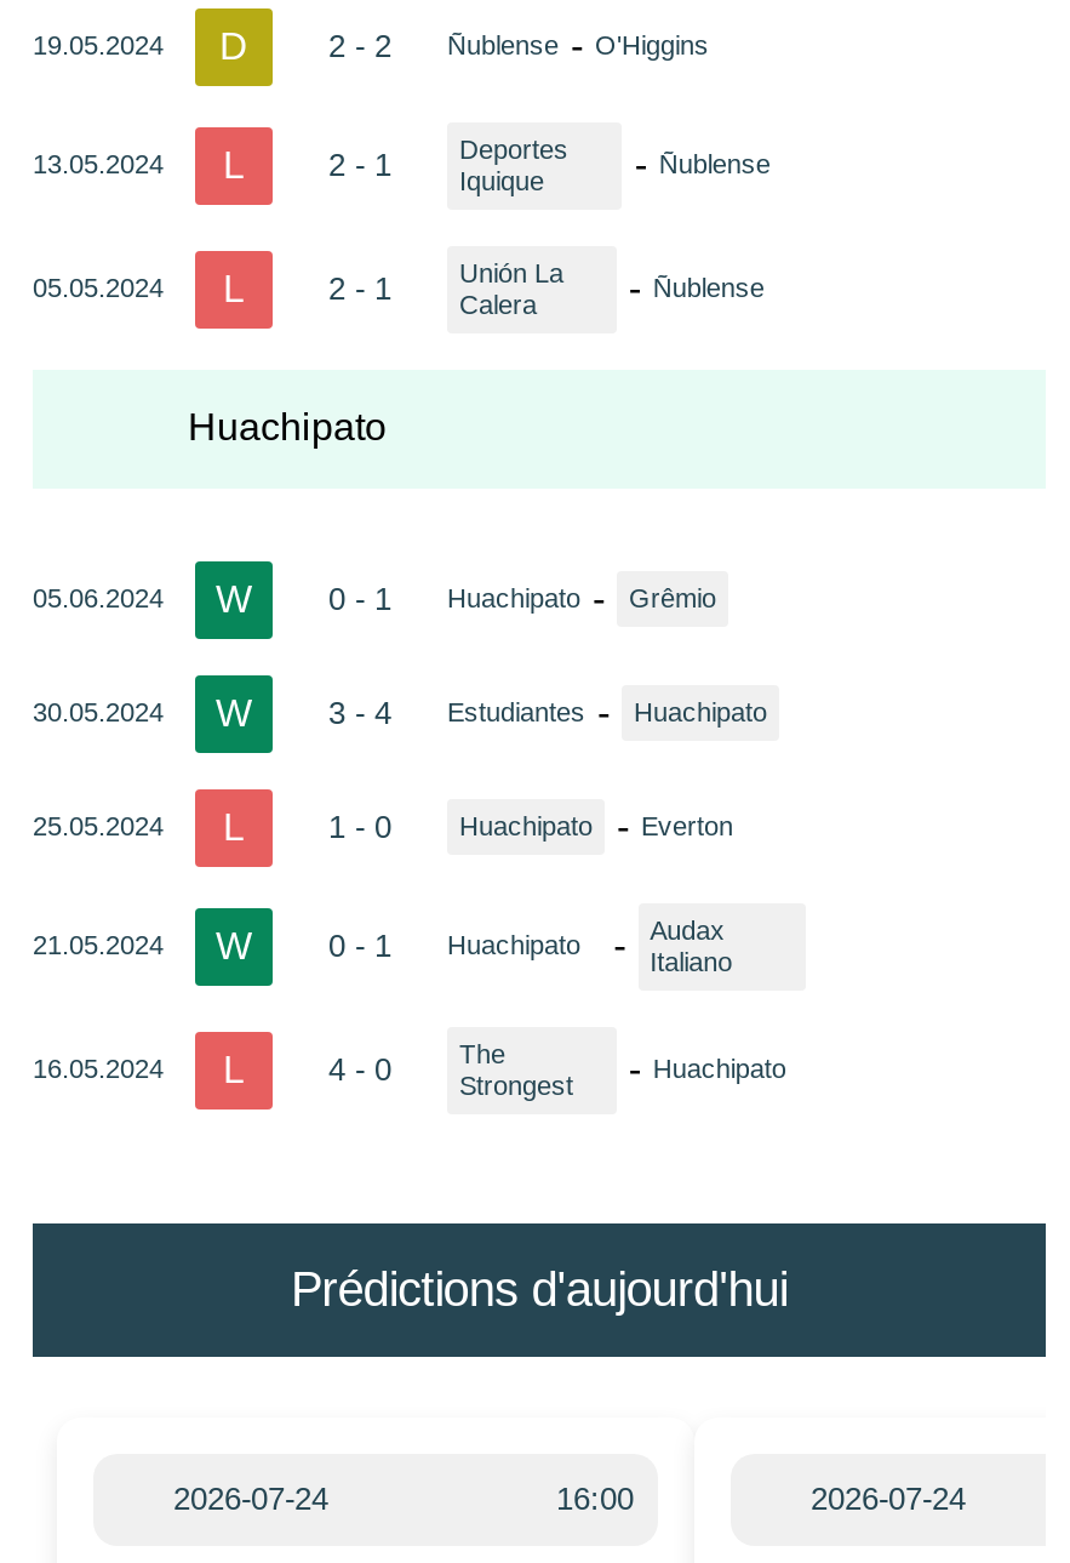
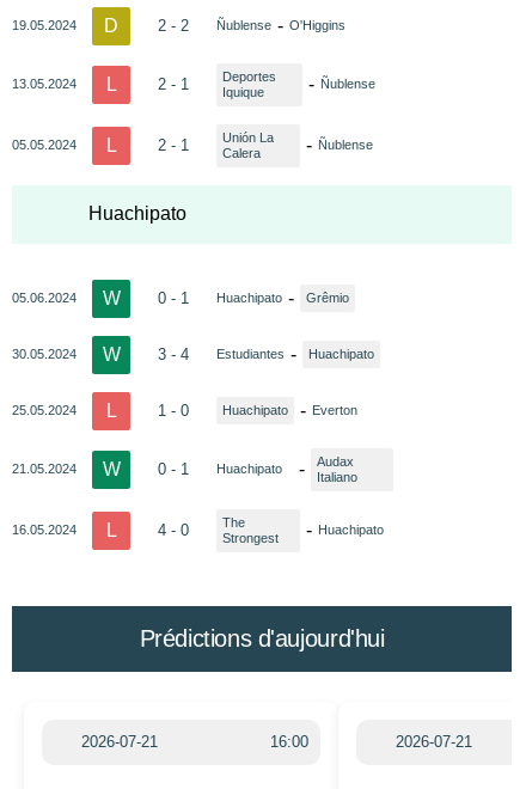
- 2026-07-24
+ 2026-07-21

- 2026-07-24
+ 2026-07-21
